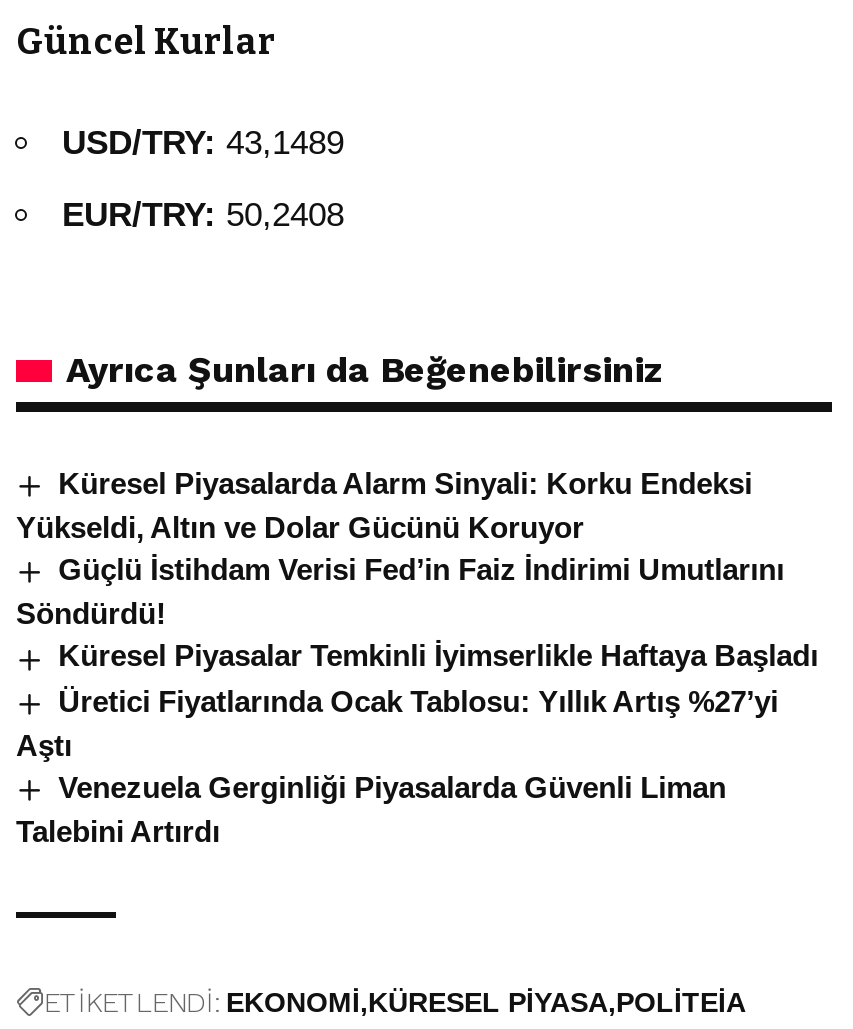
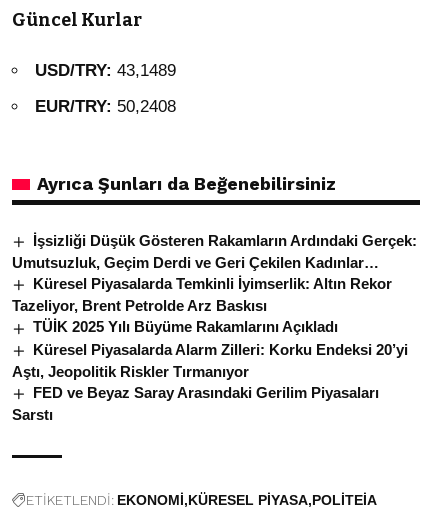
- Küresel Piyasalarda Alarm Sinyali: Korku Endeksi
- Yükseldi, Altın ve Dolar Gücünü Koruyor
- Güçlü İstihdam Verisi Fed’in Faiz İndirimi Umutlarını
- Söndürdü!
- Küresel Piyasalar Temkinli İyimserlikle Haftaya Başladı
- Üretici Fiyatlarında Ocak Tablosu: Yıllık Artış %27’yi
- Aştı
- Venezuela Gerginliği Piyasalarda Güvenli Liman
- Talebini Artırdı
+ İşsizliği Düşük Gösteren Rakamların Ardındaki Gerçek:
+ Umutsuzluk, Geçim Derdi ve Geri Çekilen Kadınlar…
+ Küresel Piyasalarda Temkinli İyimserlik: Altın Rekor
+ Tazeliyor, Brent Petrolde Arz Baskısı
+ TÜİK 2025 Yılı Büyüme Rakamlarını Açıkladı
+ Küresel Piyasalarda Alarm Zilleri: Korku Endeksi 20’yi
+ Aştı, Jeopolitik Riskler Tırmanıyor
+ FED ve Beyaz Saray Arasındaki Gerilim Piyasaları
+ Sarstı
